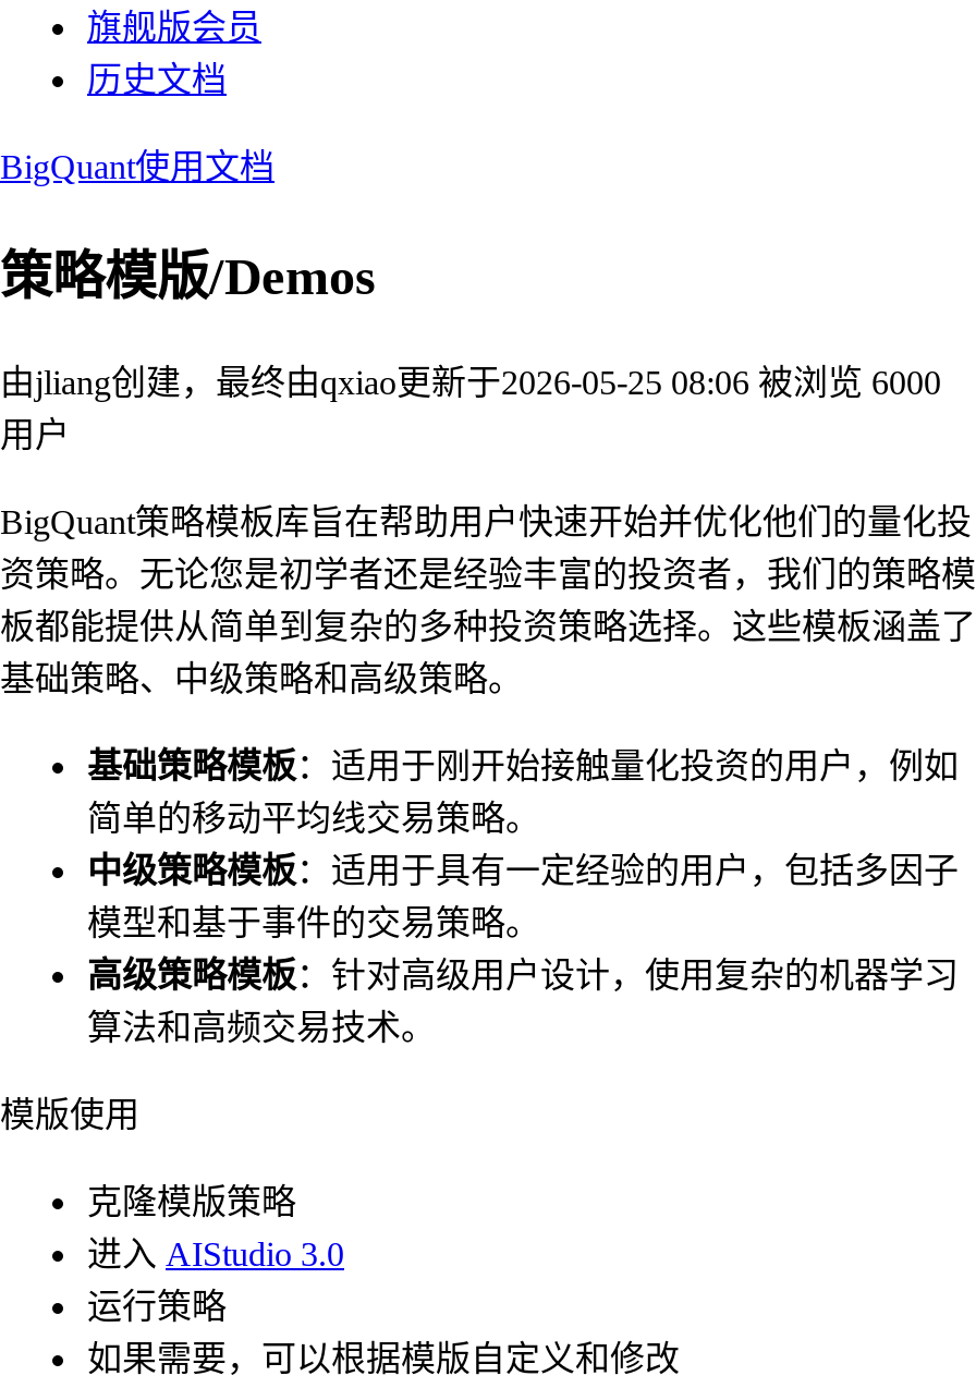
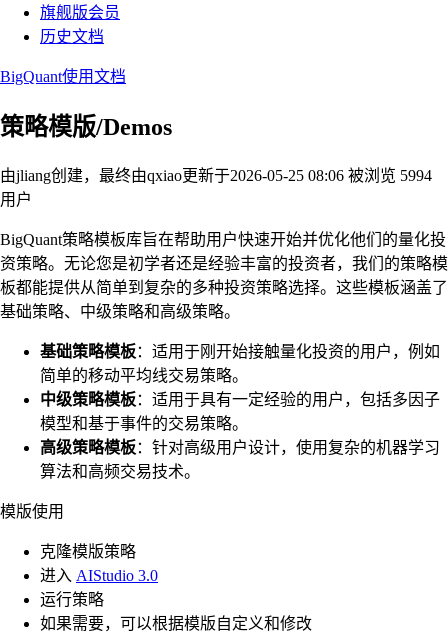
- 由jliang创建，最终由qxiao更新于2026-05-25 08:06被浏览 6000
+ 由jliang创建，最终由qxiao更新于2026-05-25 08:06被浏览 5994
